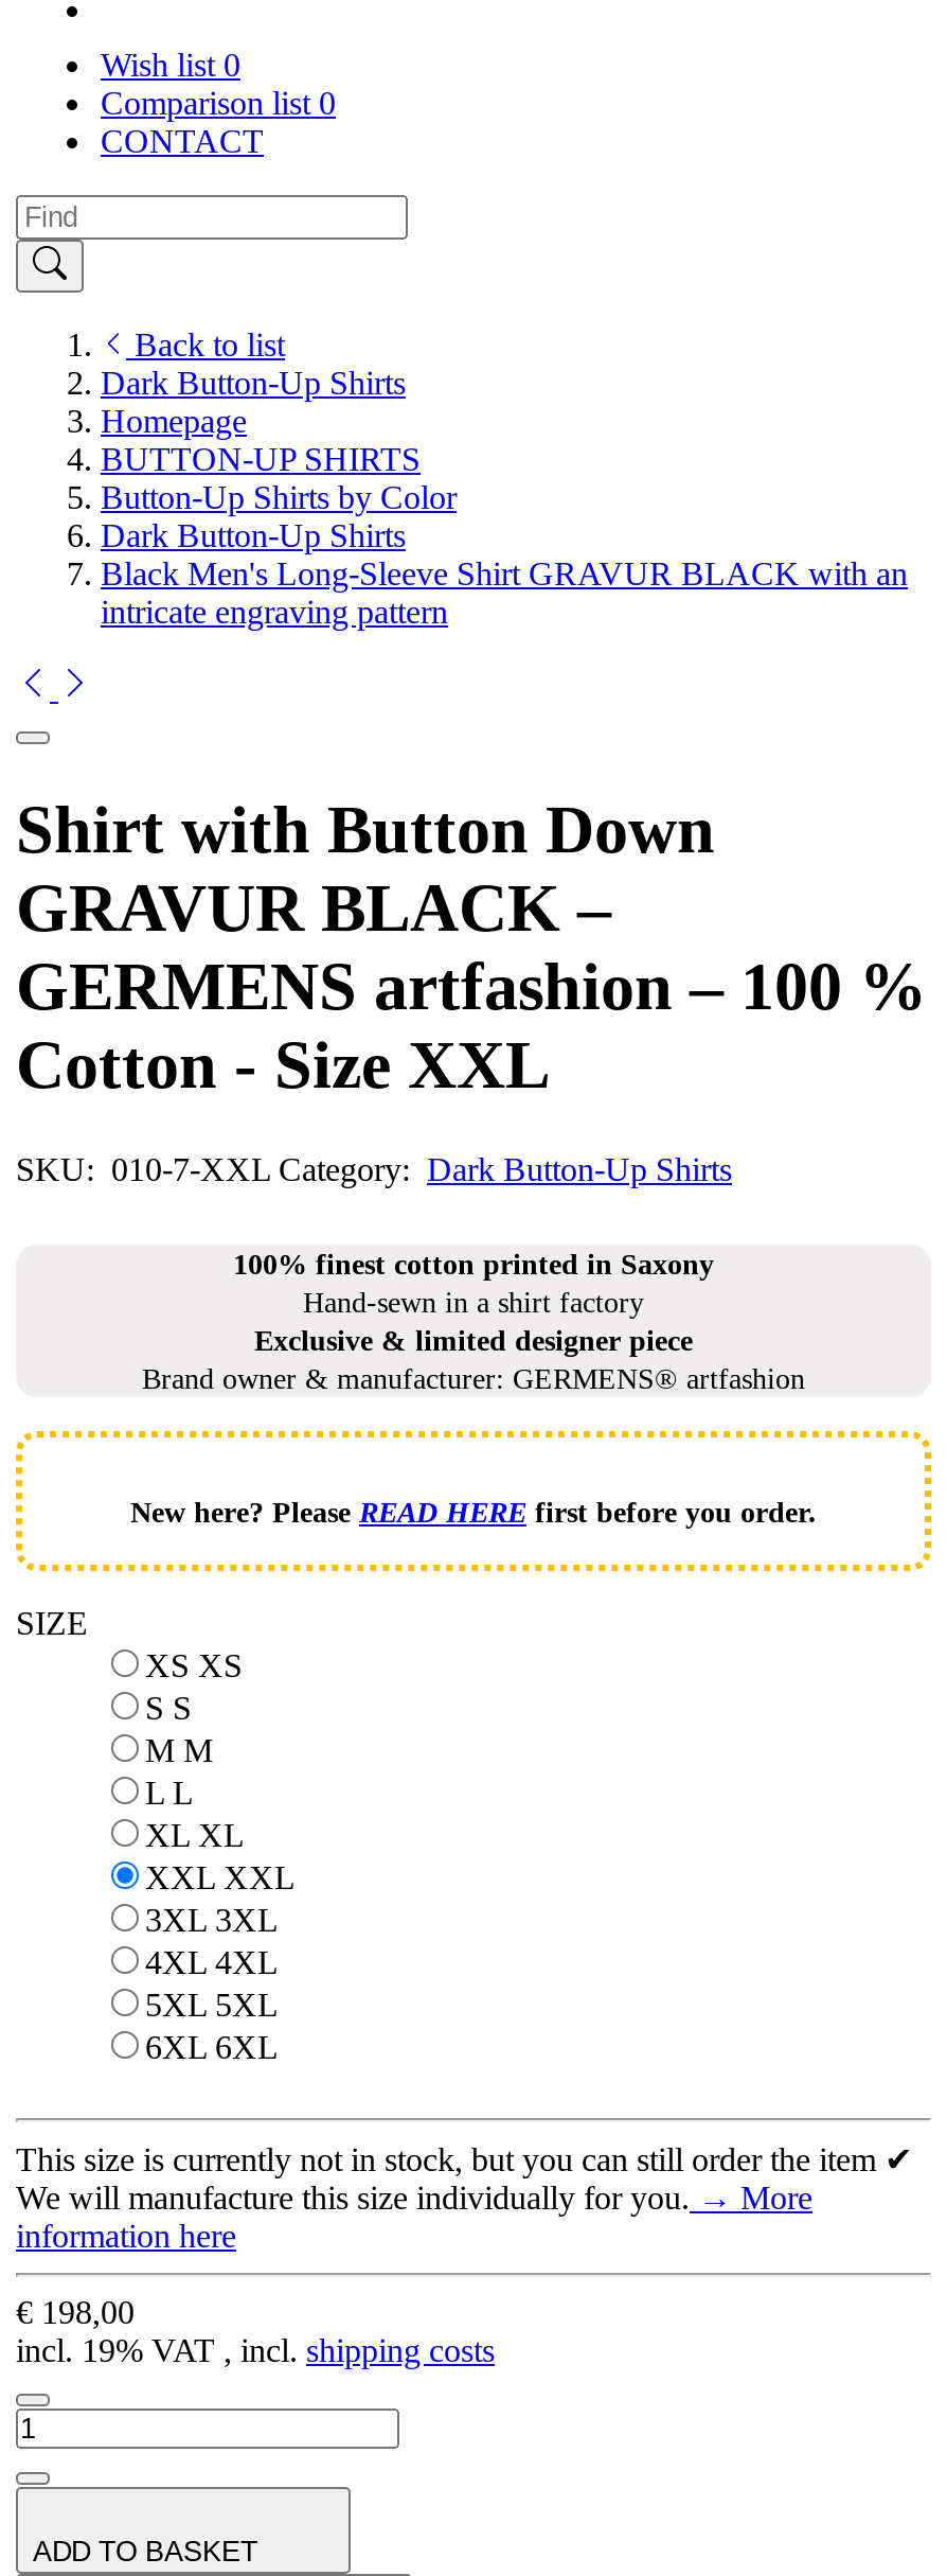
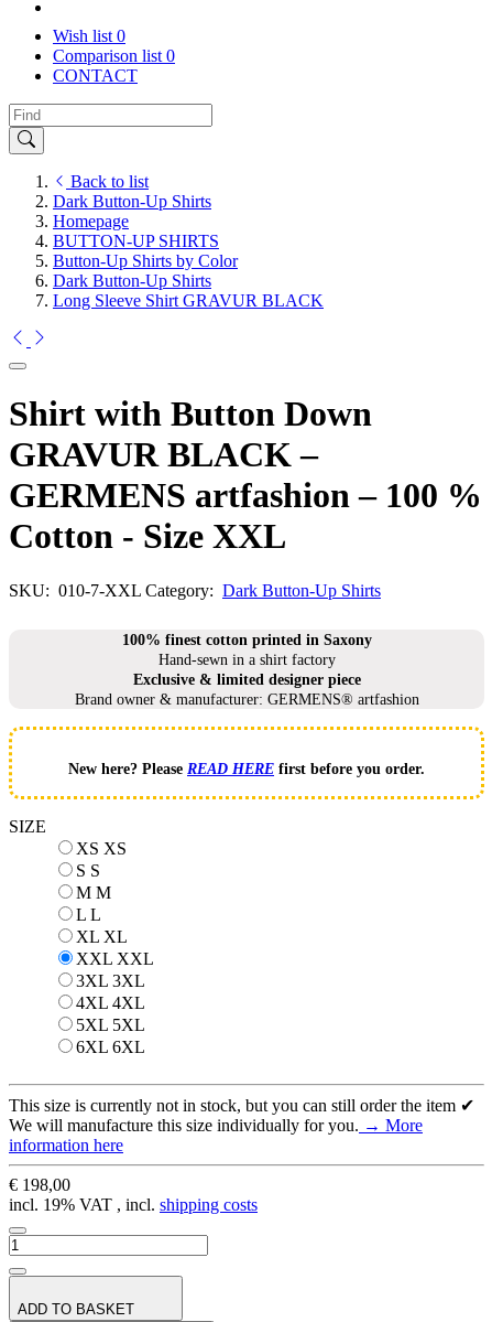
- Black Men's Long-Sleeve Shirt GRAVUR BLACK with an
- intricate engraving pattern
+ Long Sleeve Shirt GRAVUR BLACK
